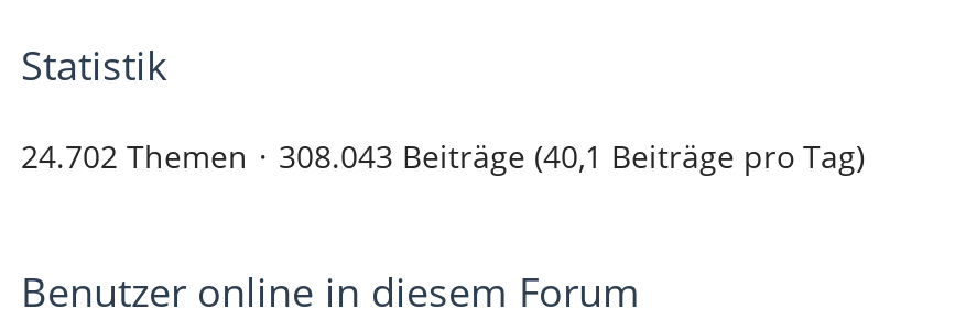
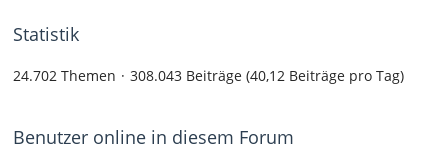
- 308.043 Beiträge (40,1 Beiträge pro Tag)
+ 308.043 Beiträge (40,12 Beiträge pro Tag)
